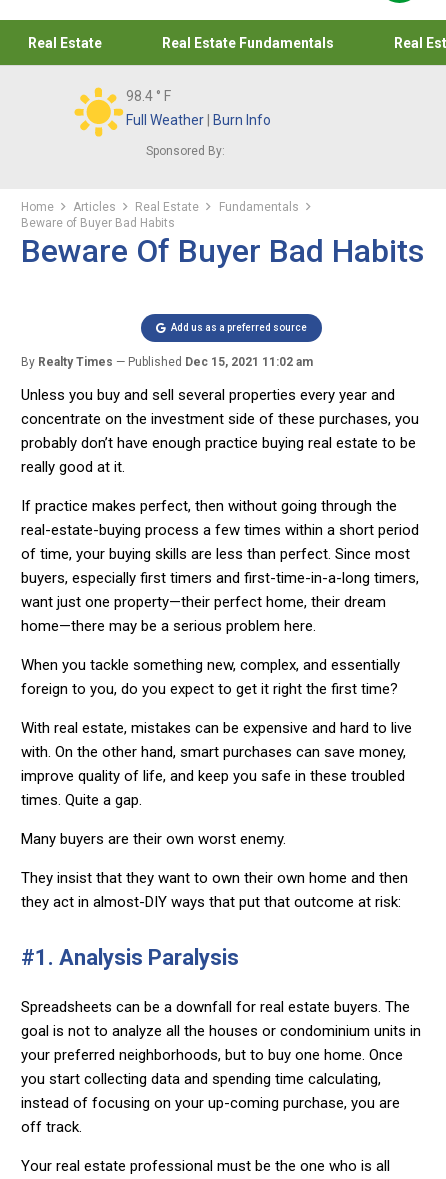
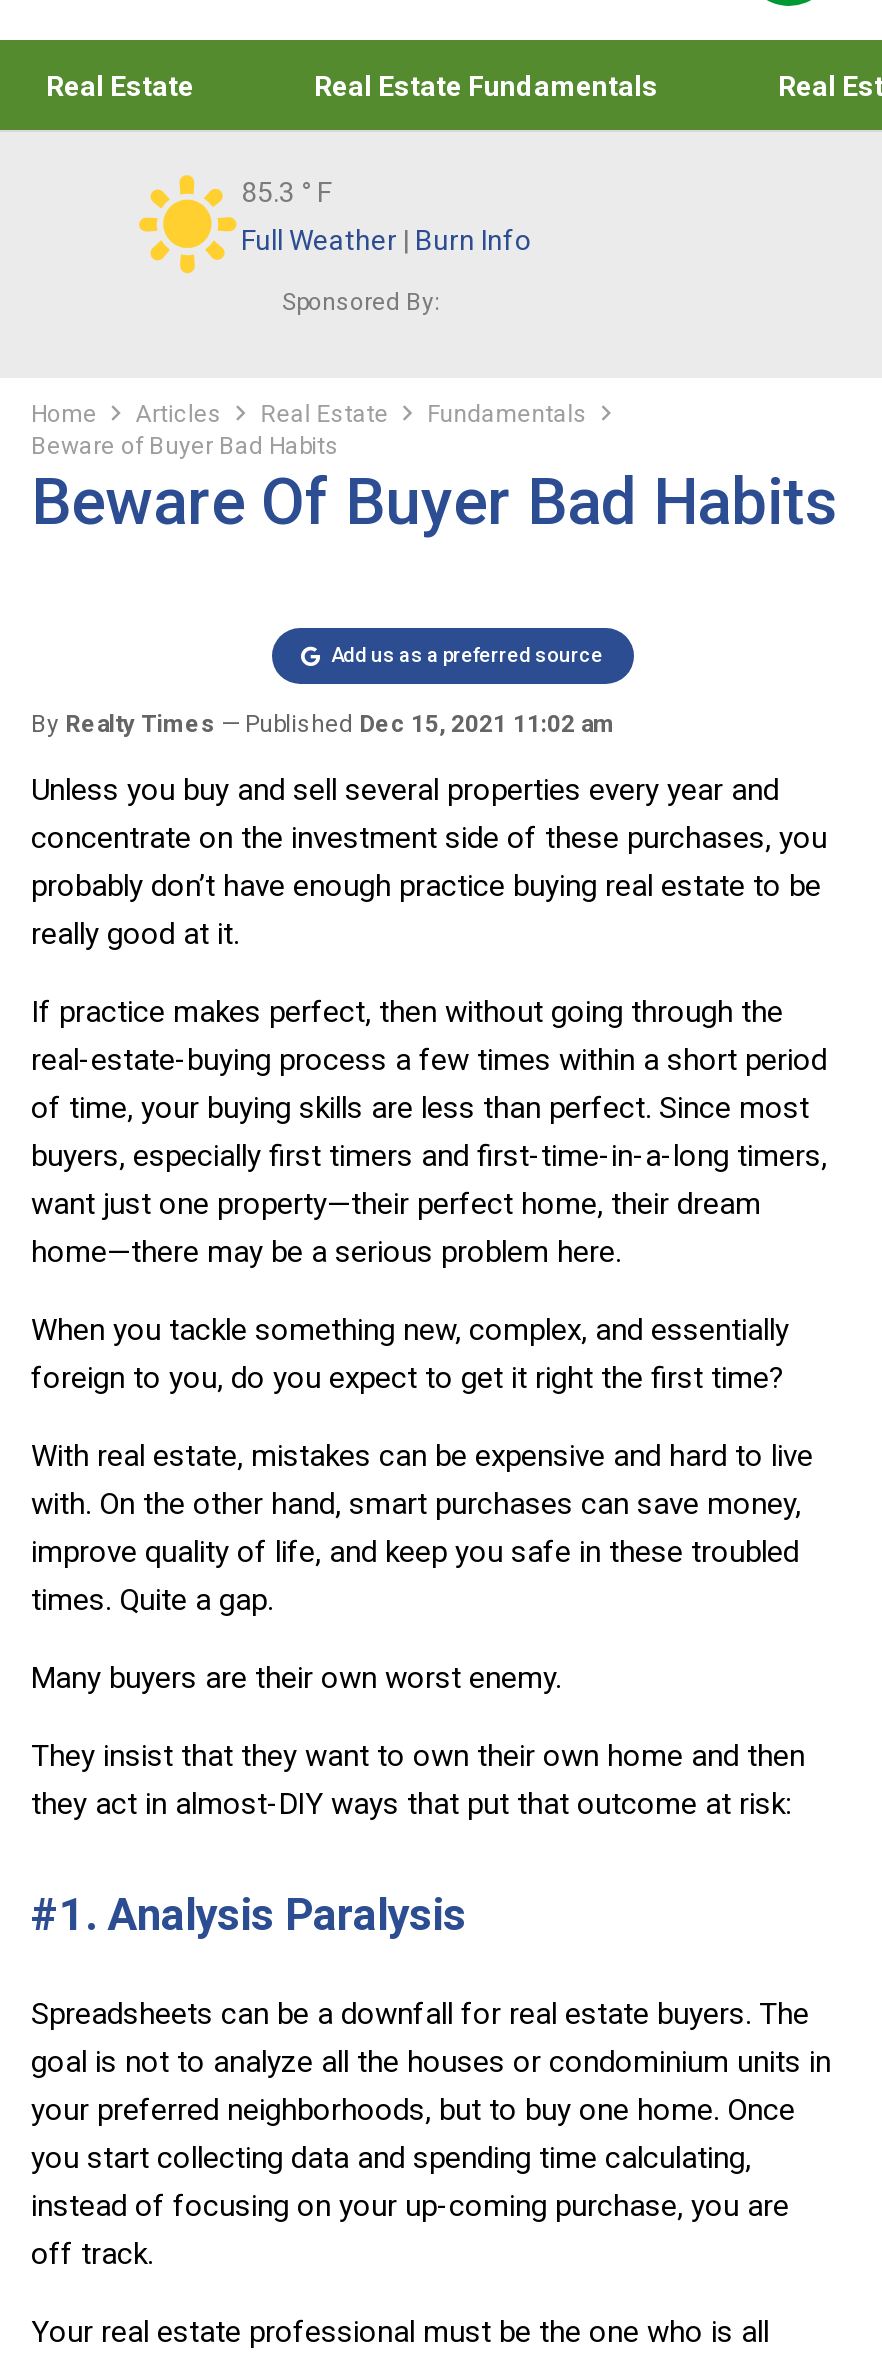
- 98.4 ° F
+ 85.3 ° F
